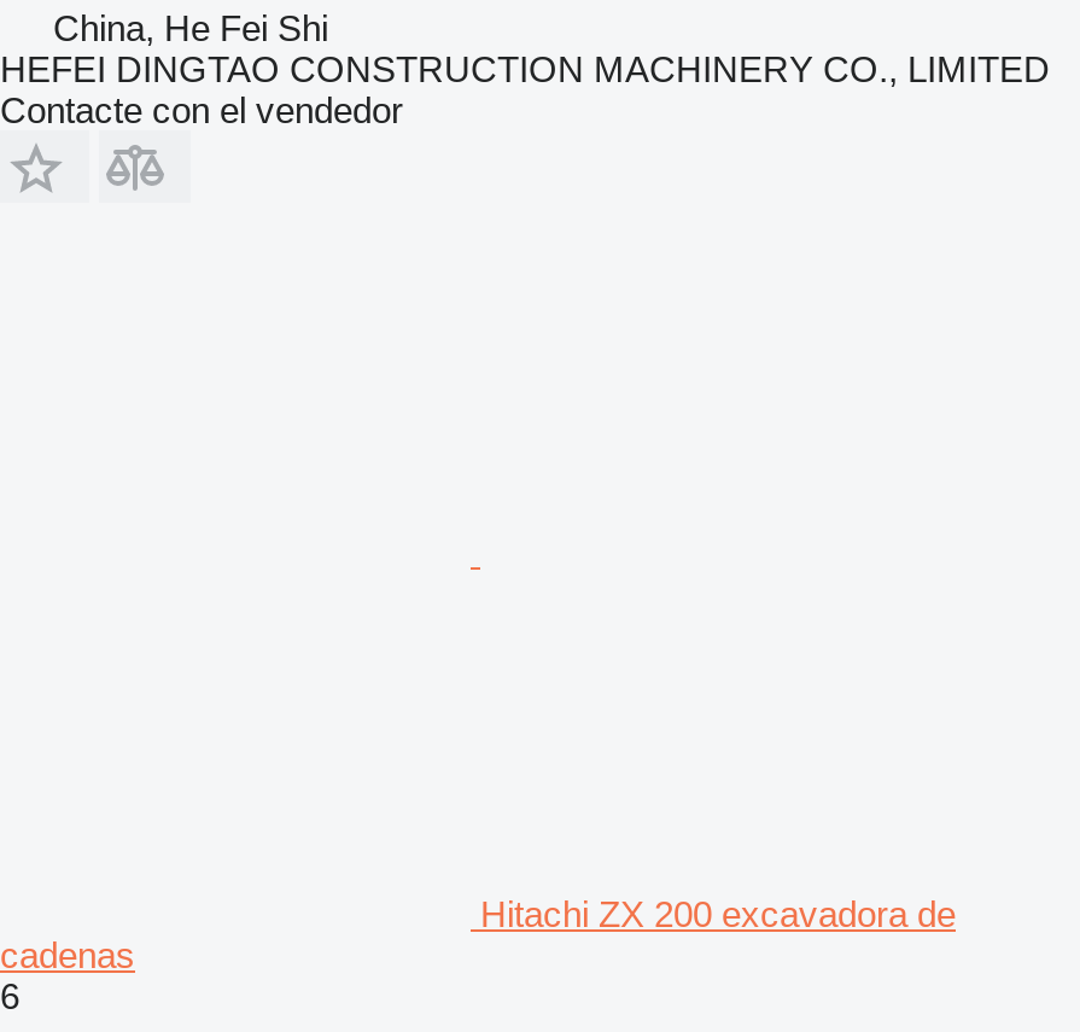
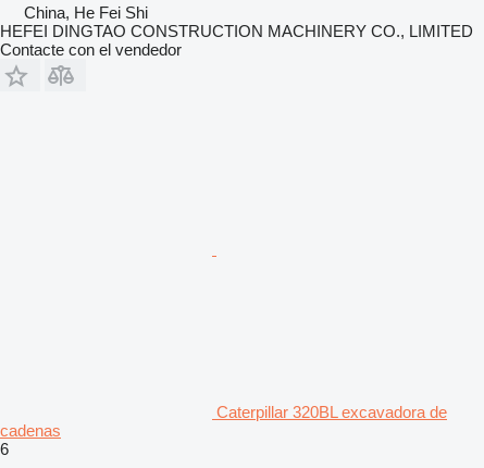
- Hitachi ZX 200 excavadora de
+ Caterpillar 320BL excavadora de
